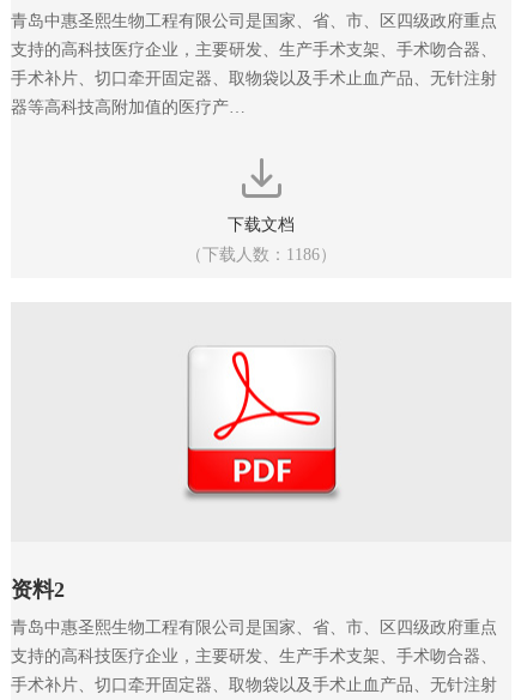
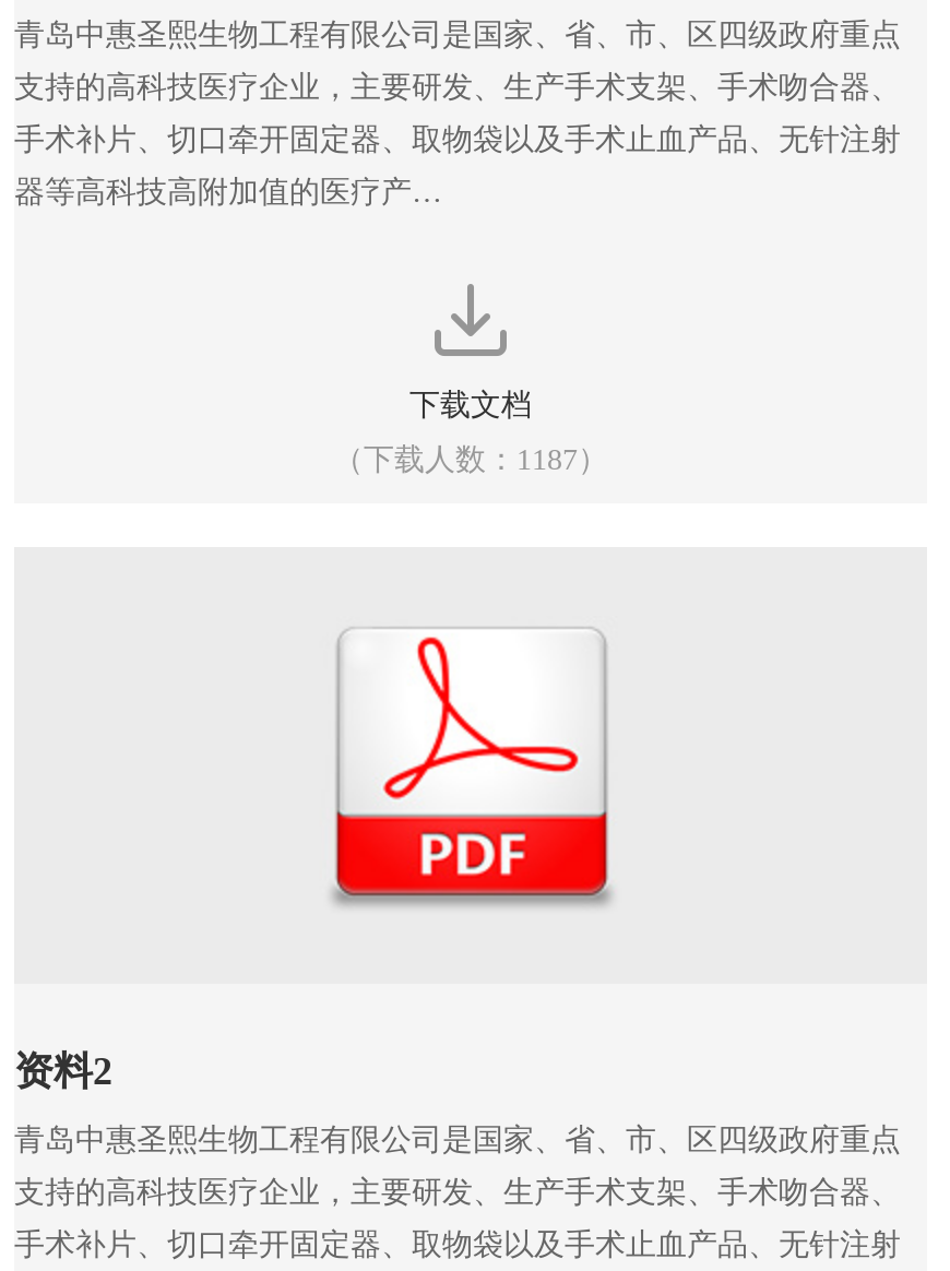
- （下载人数：1186）
+ （下载人数：1187）
